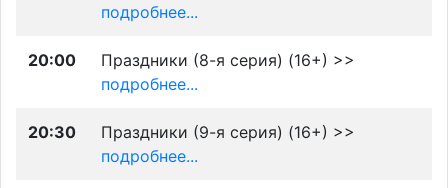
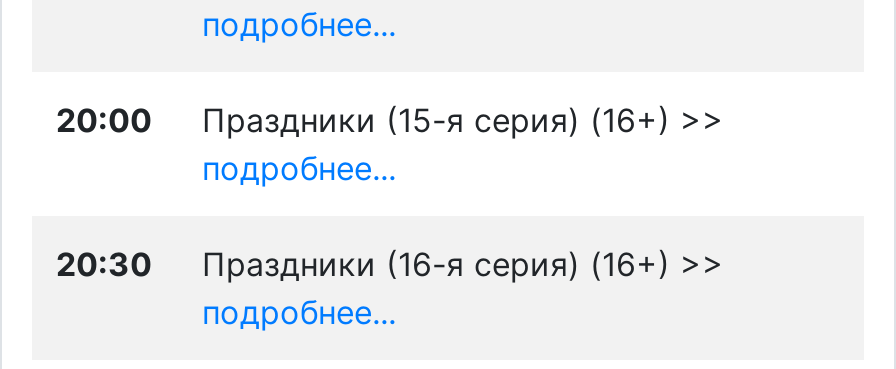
- Праздники (8-я серия) (16+) >>
+ Праздники (15-я серия) (16+) >>

- Праздники (9-я серия) (16+) >>
+ Праздники (16-я серия) (16+) >>
